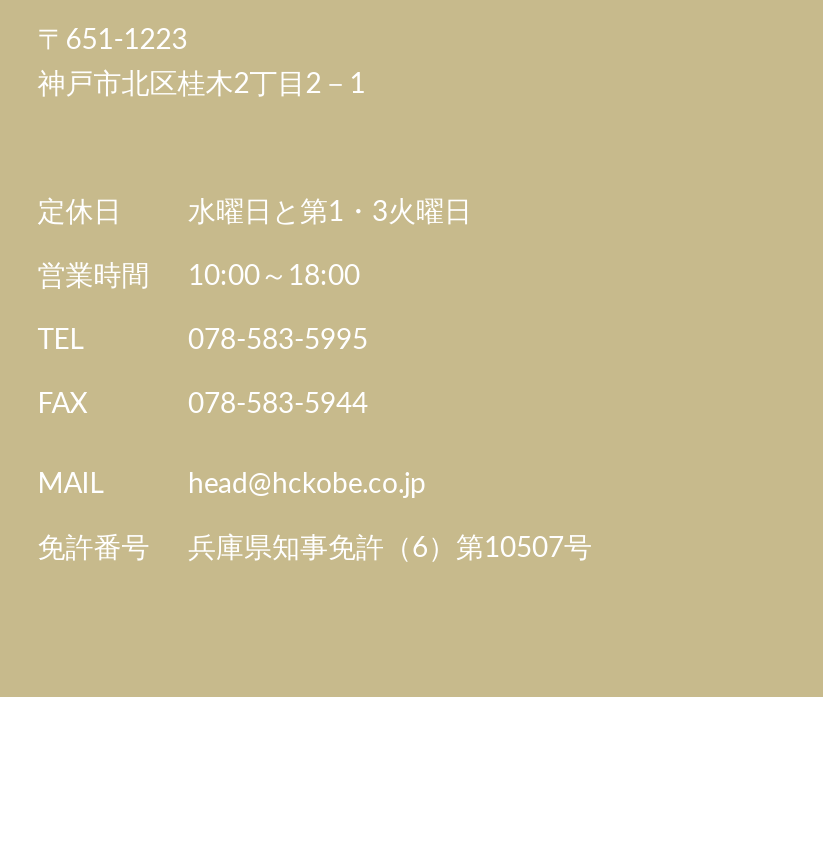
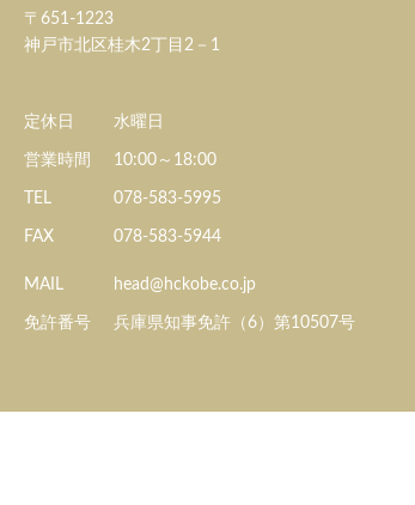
- 水曜日と第1・3火曜日
+ 水曜日
